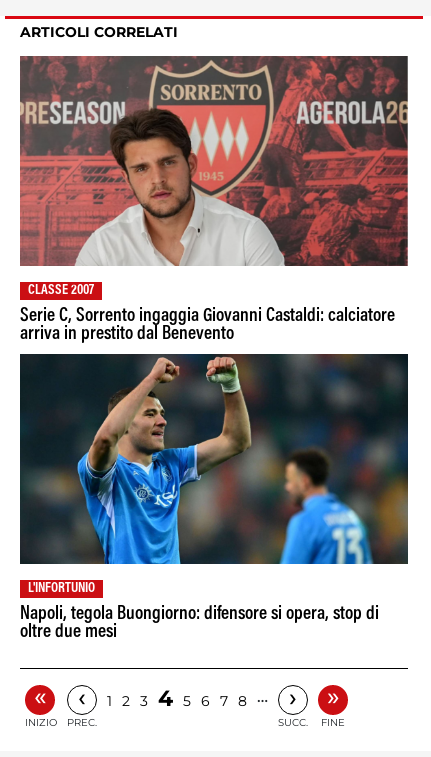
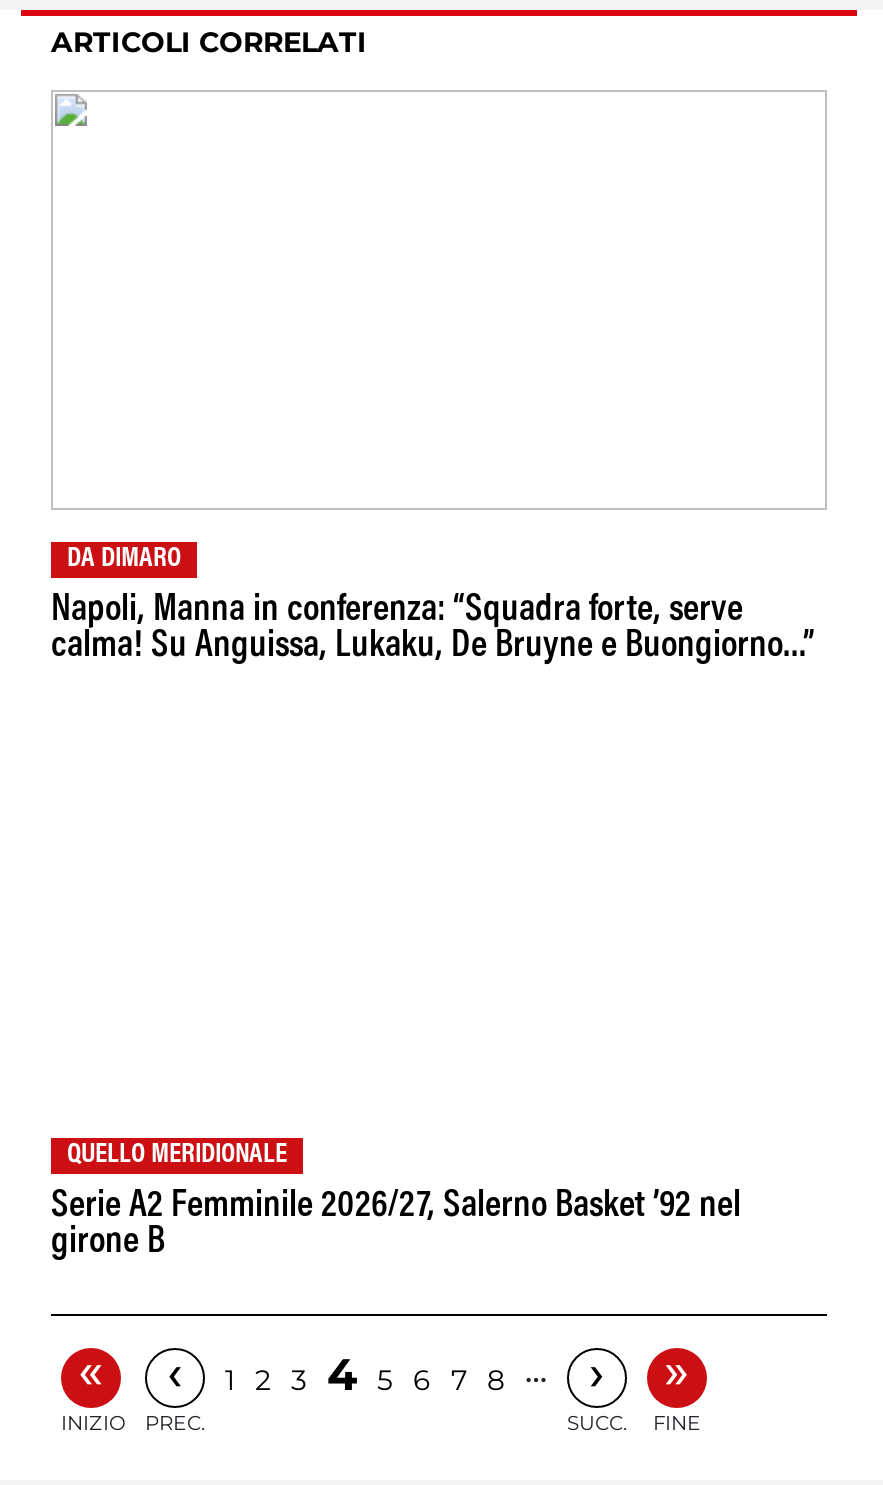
- [image]

- CLASSE 2007
+ DA DIMARO

- Serie C, Sorrento ingaggia Giovanni Castaldi: calciatore
- arriva in prestito dal Benevento
+ Napoli, Manna in conferenza: “Squadra forte, serve
+ calma! Su Anguissa, Lukaku, De Bruyne e Buongiorno…”

- [image]

- L'INFORTUNIO
+ QUELLO MERIDIONALE

- Napoli, tegola Buongiorno: difensore si opera, stop di
- oltre due mesi
+ Serie A2 Femminile 2026/27, Salerno Basket ’92 nel
+ girone B
